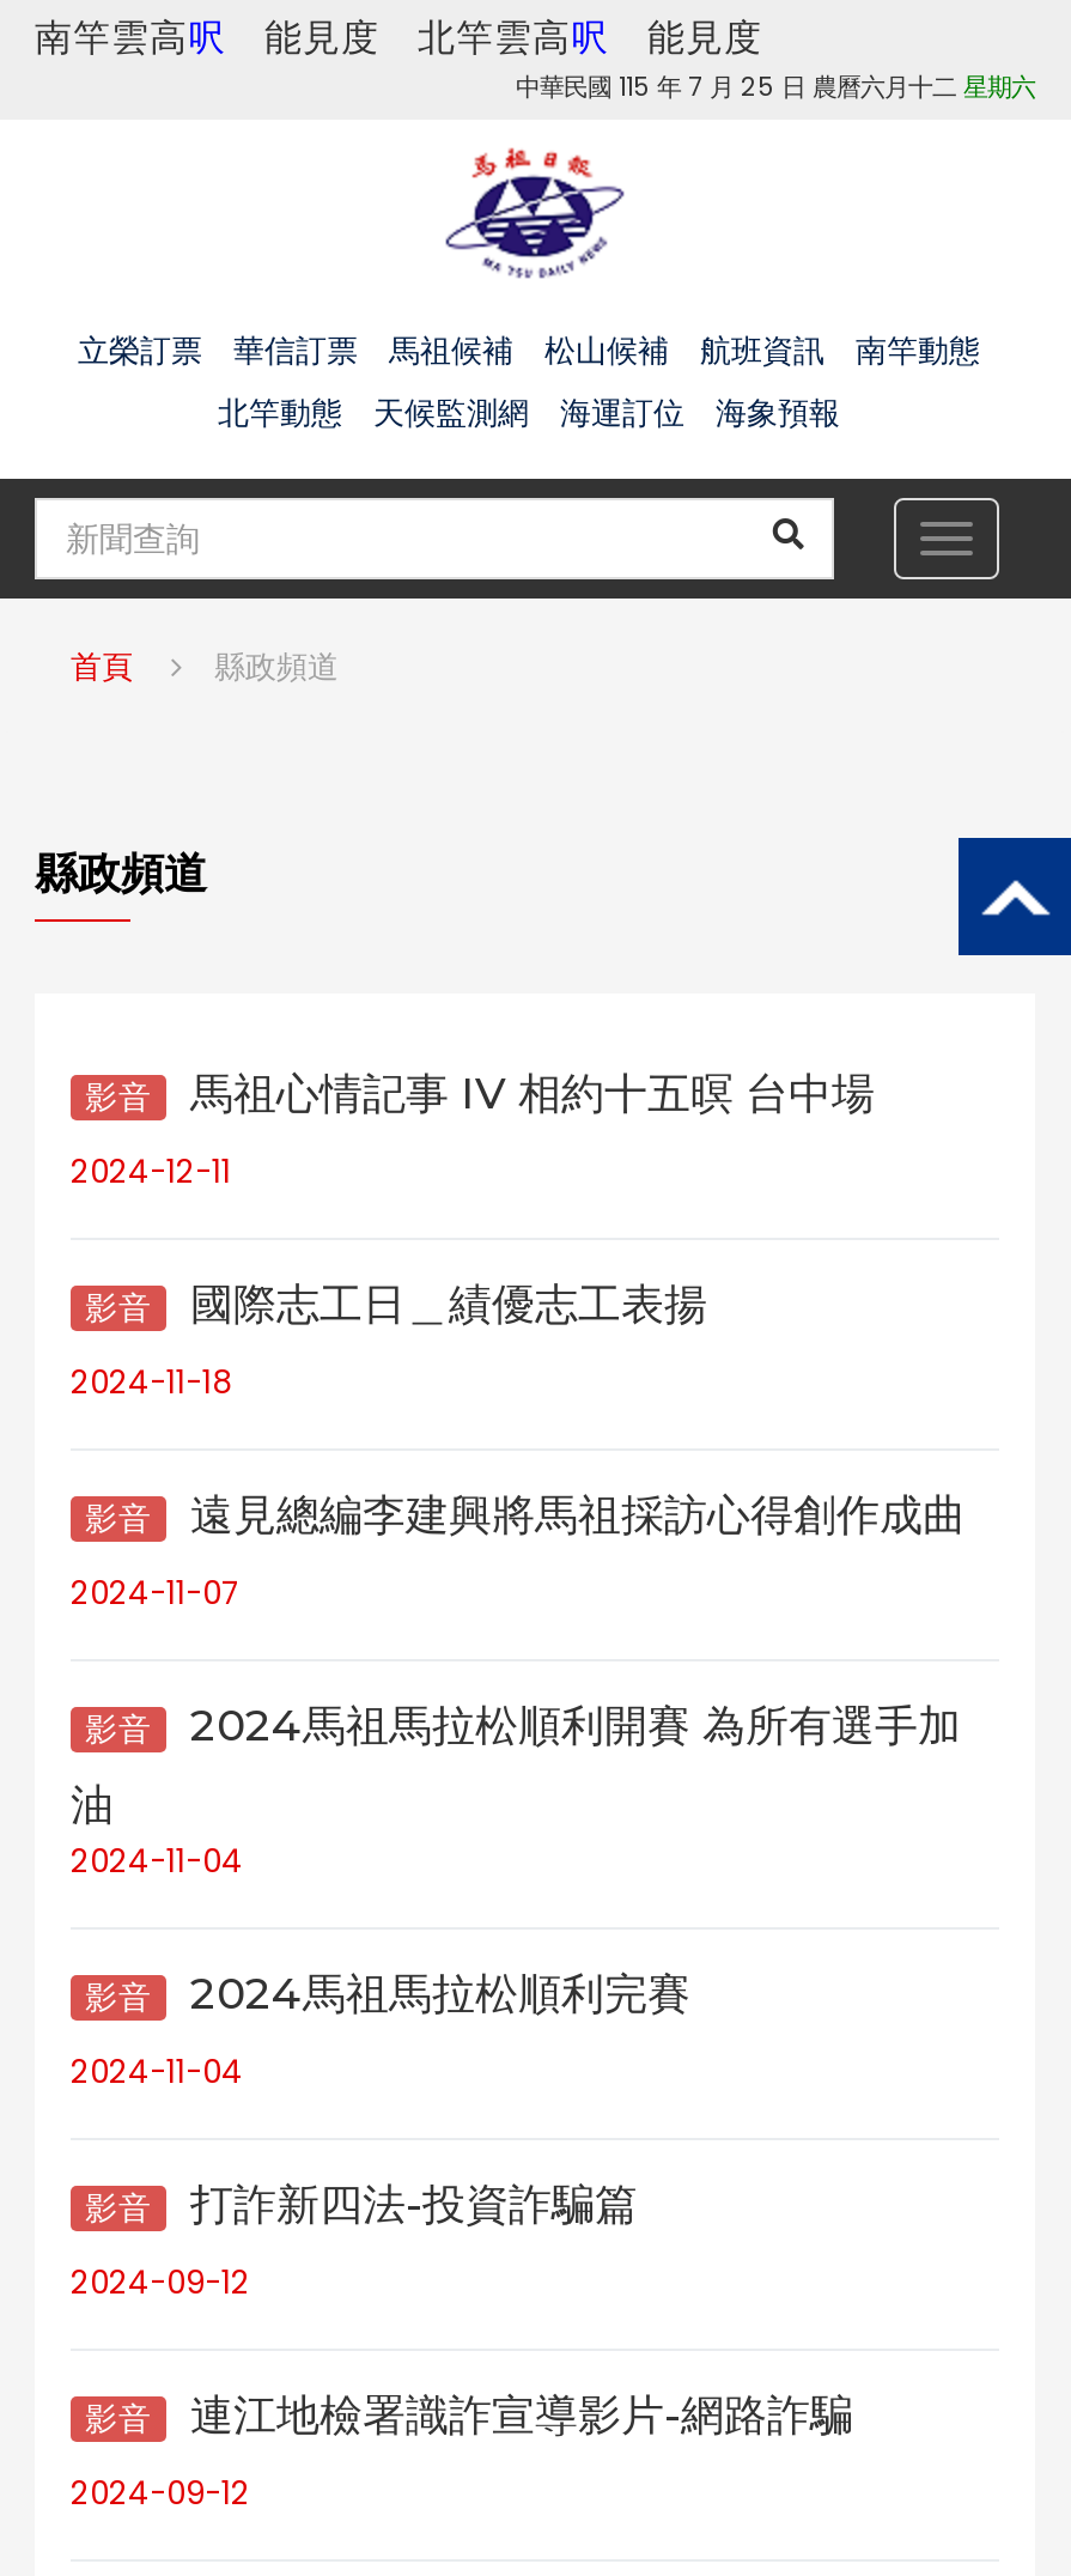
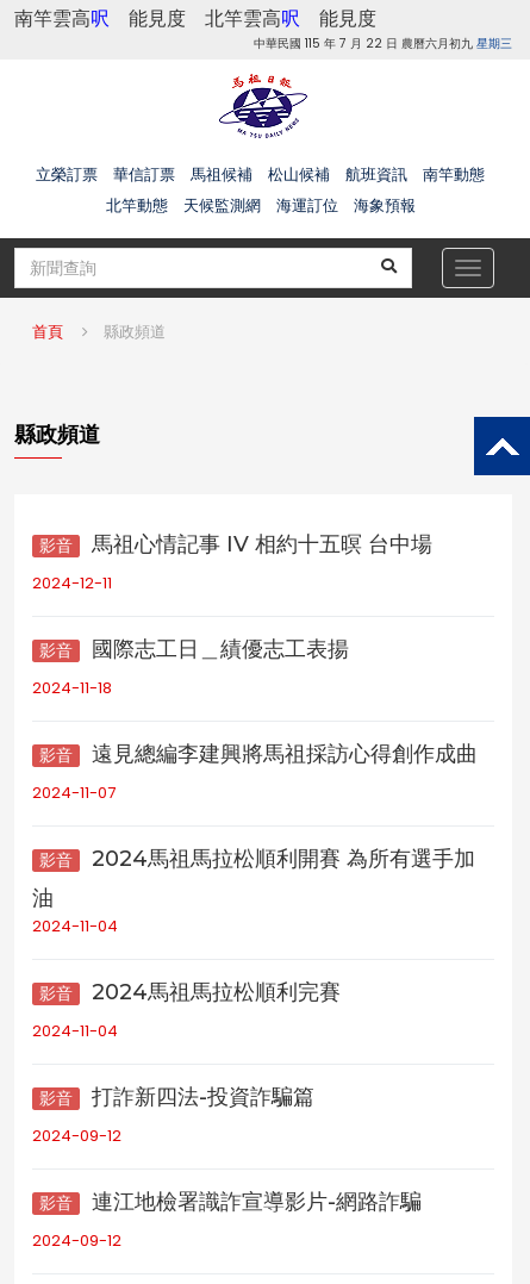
- 中華民國 115 年 7 月 25 日 農曆六月十二星期六
+ 中華民國 115 年 7 月 22 日 農曆六月初九星期三
